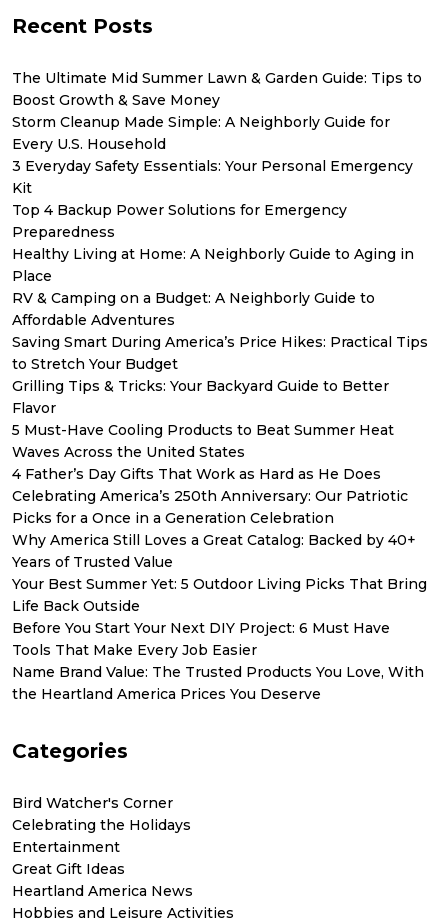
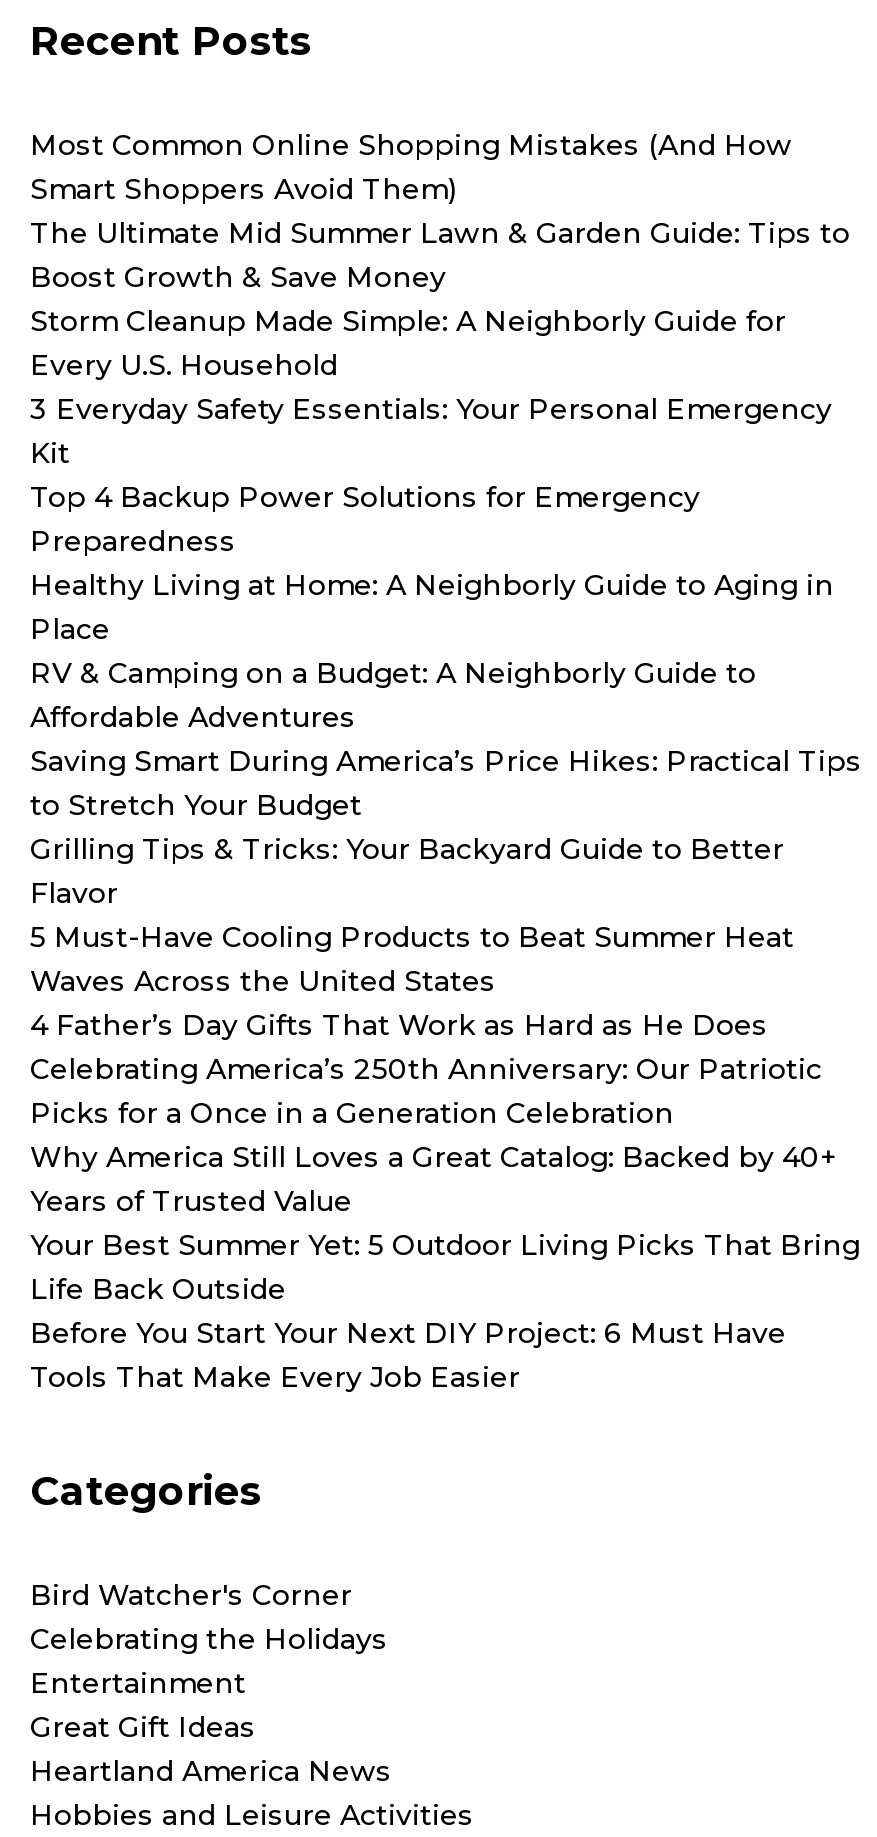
+ Most Common Online Shopping Mistakes (And How
+ Smart Shoppers Avoid Them)

moved down: The Ultimate Mid Summer Lawn & Garden Guide: Tips to | Boost Growth & Save Money | Storm Cleanup Made Simple: A Neighborly Guide for | ... | Before You Start Your Next DIY Project: 6 Must Have | Tools That Make Every Job Easier

- Name Brand Value: The Trusted Products You Love, With
- the Heartland America Prices You Deserve
